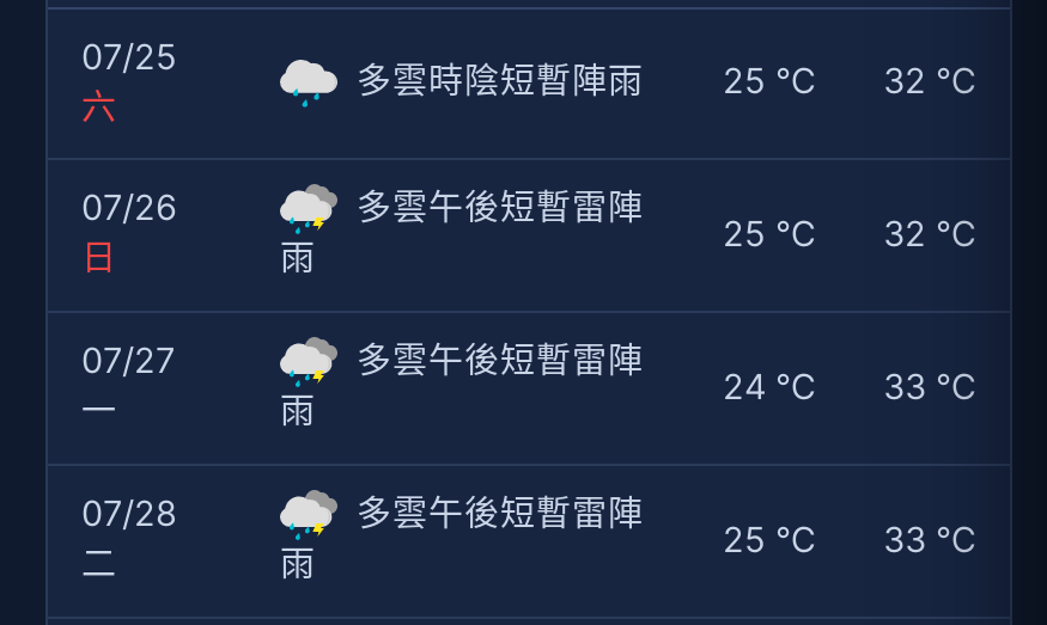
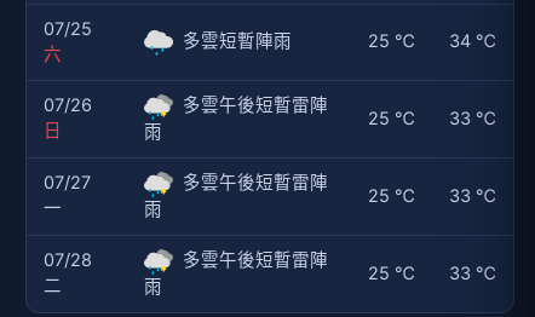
- 多雲時陰短暫陣雨
+ 多雲短暫陣雨

- 32 ℃
+ 34 ℃

- 25 ℃ 32 ℃
+ 25 ℃ 33 ℃

- 24 ℃ 33 ℃
+ 25 ℃ 33 ℃
